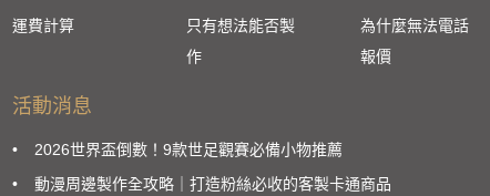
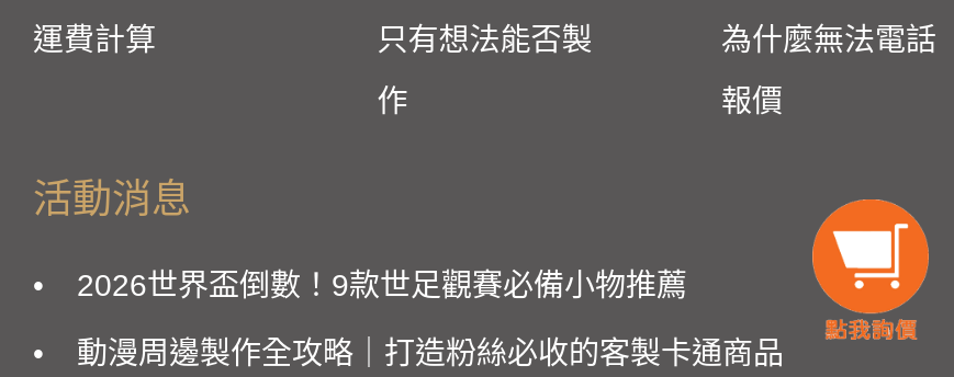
+ [image]
